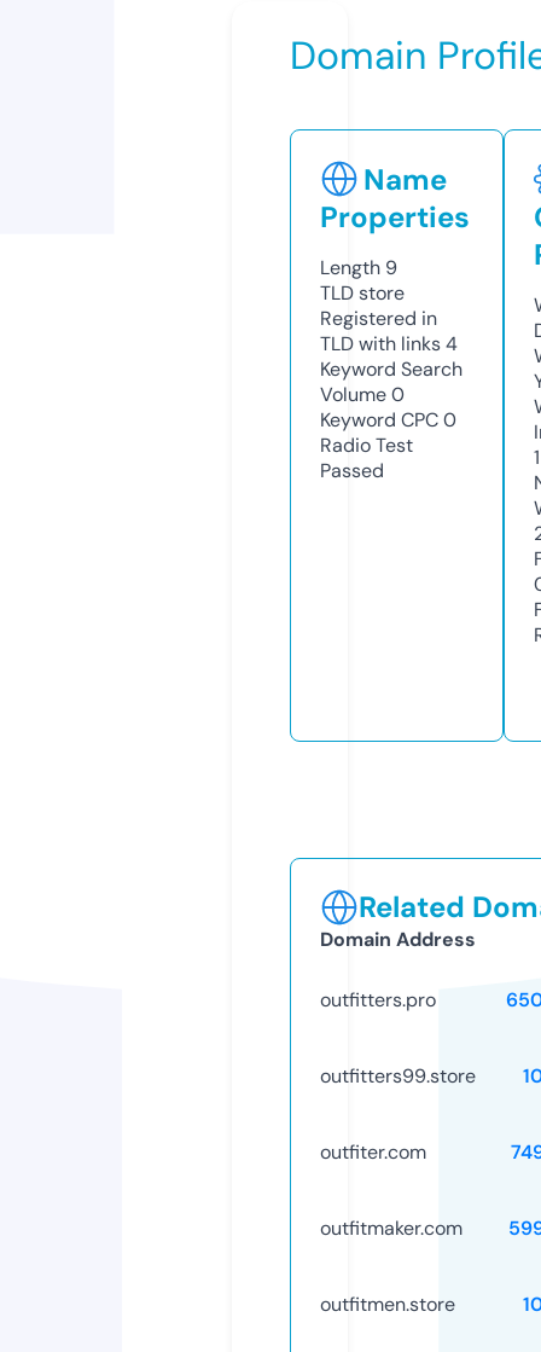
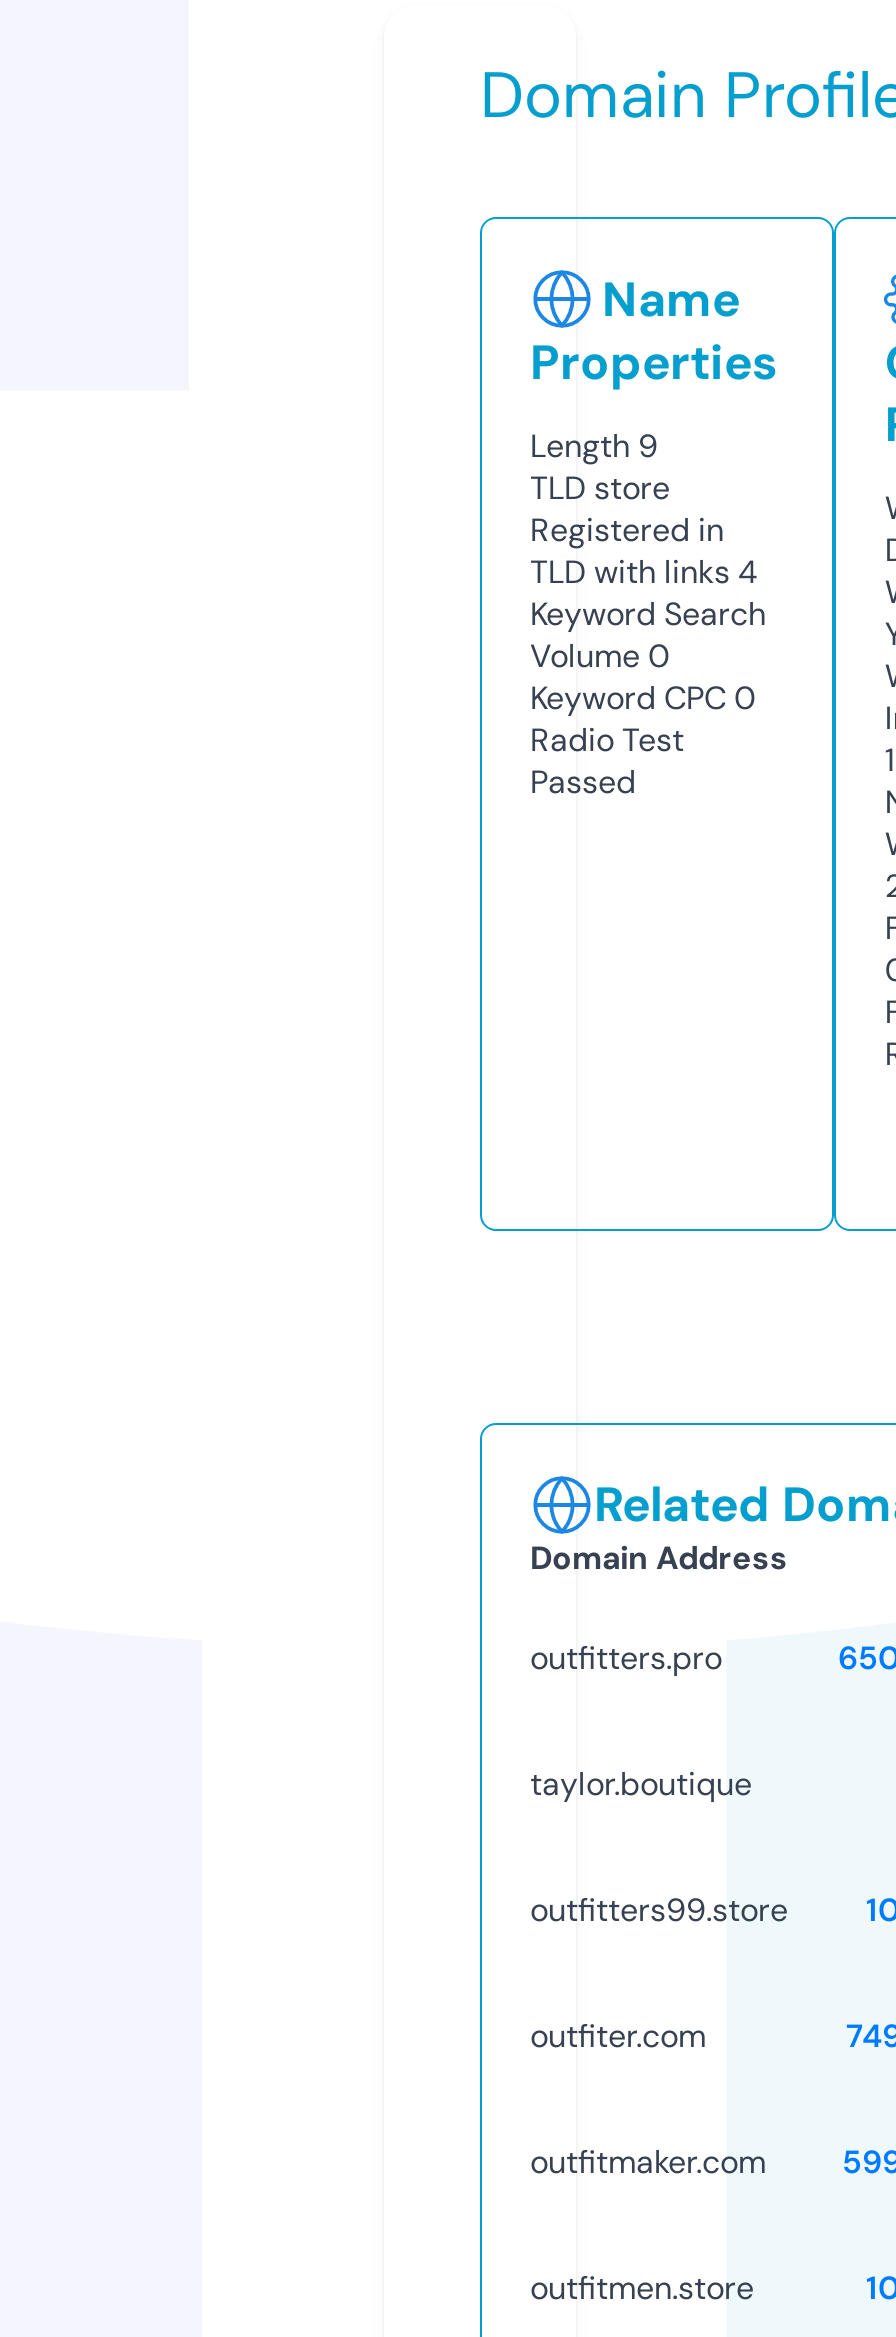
+ taylor.boutique
